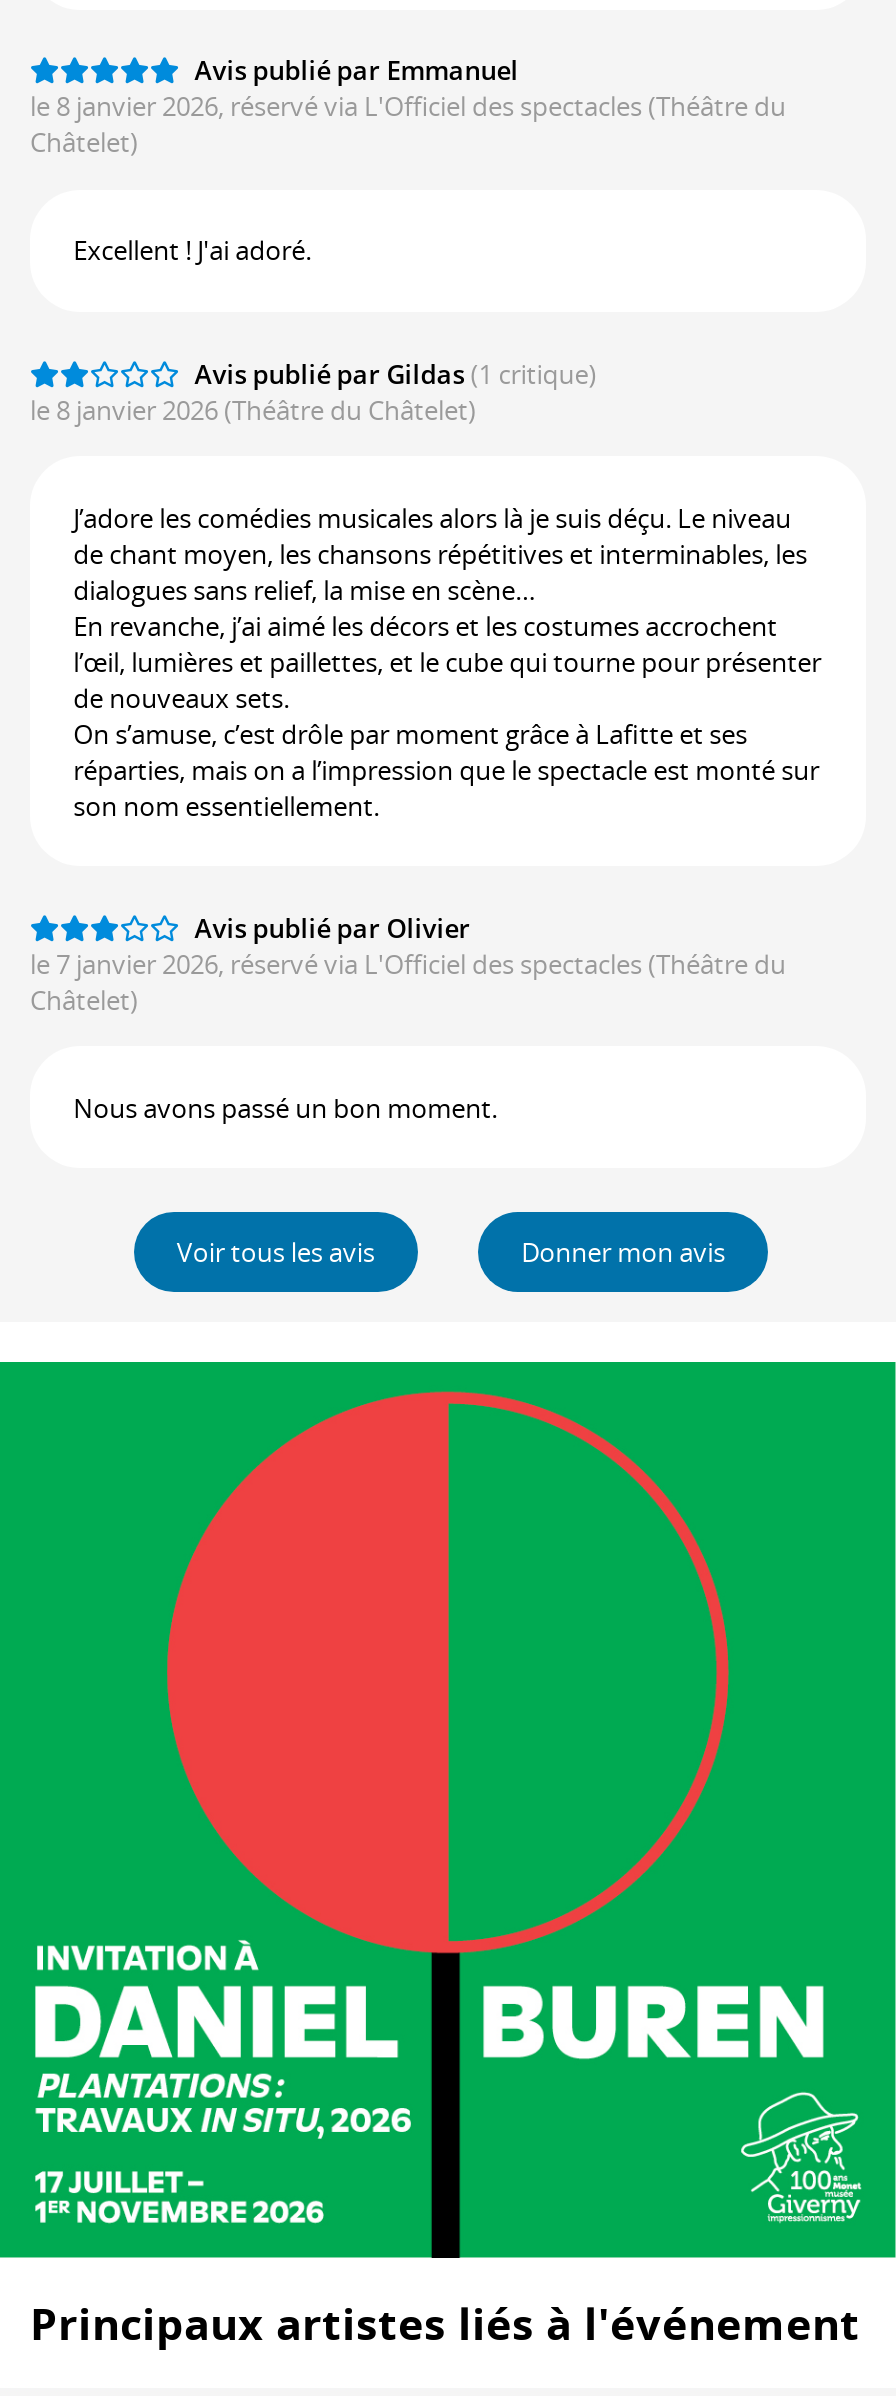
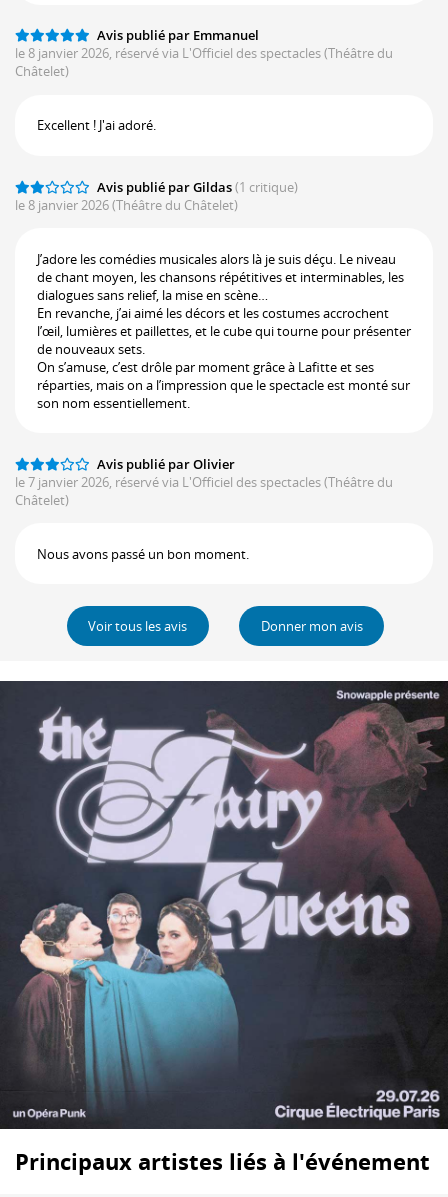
- [image]
+ [image]
